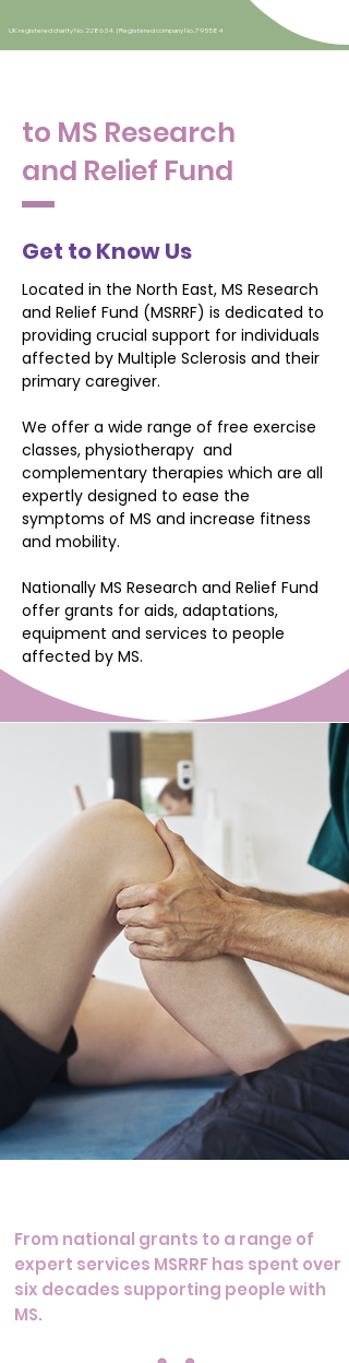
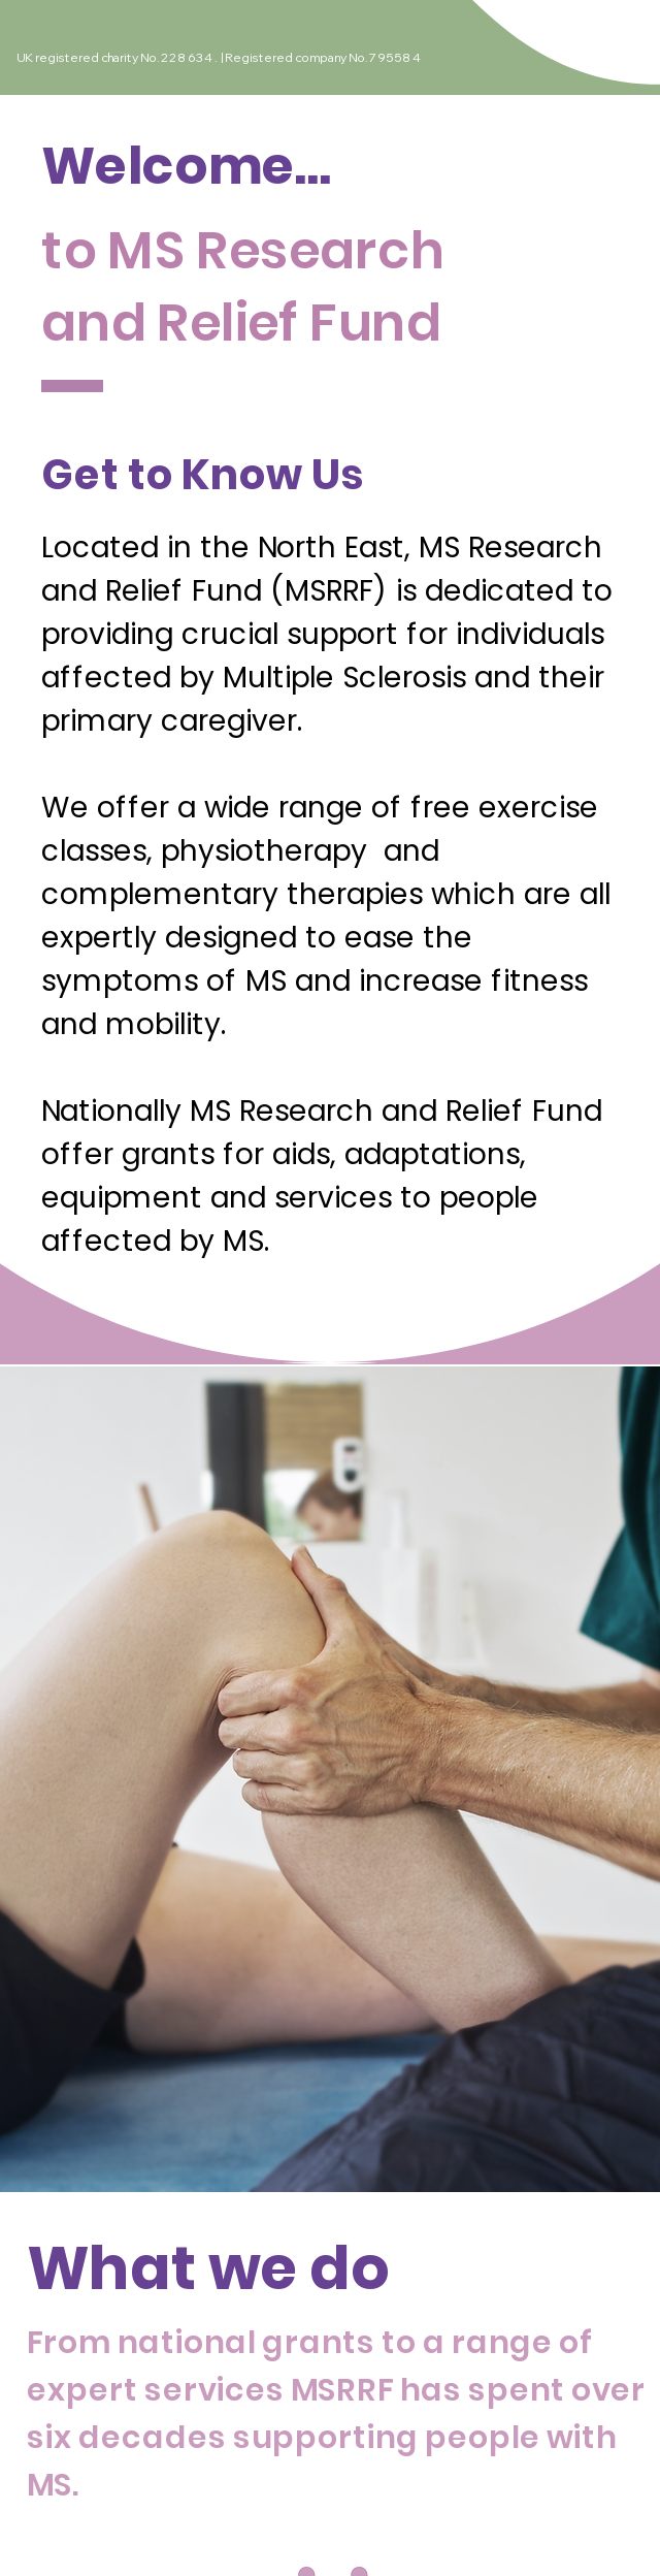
+ Welcome...

+ What we do
